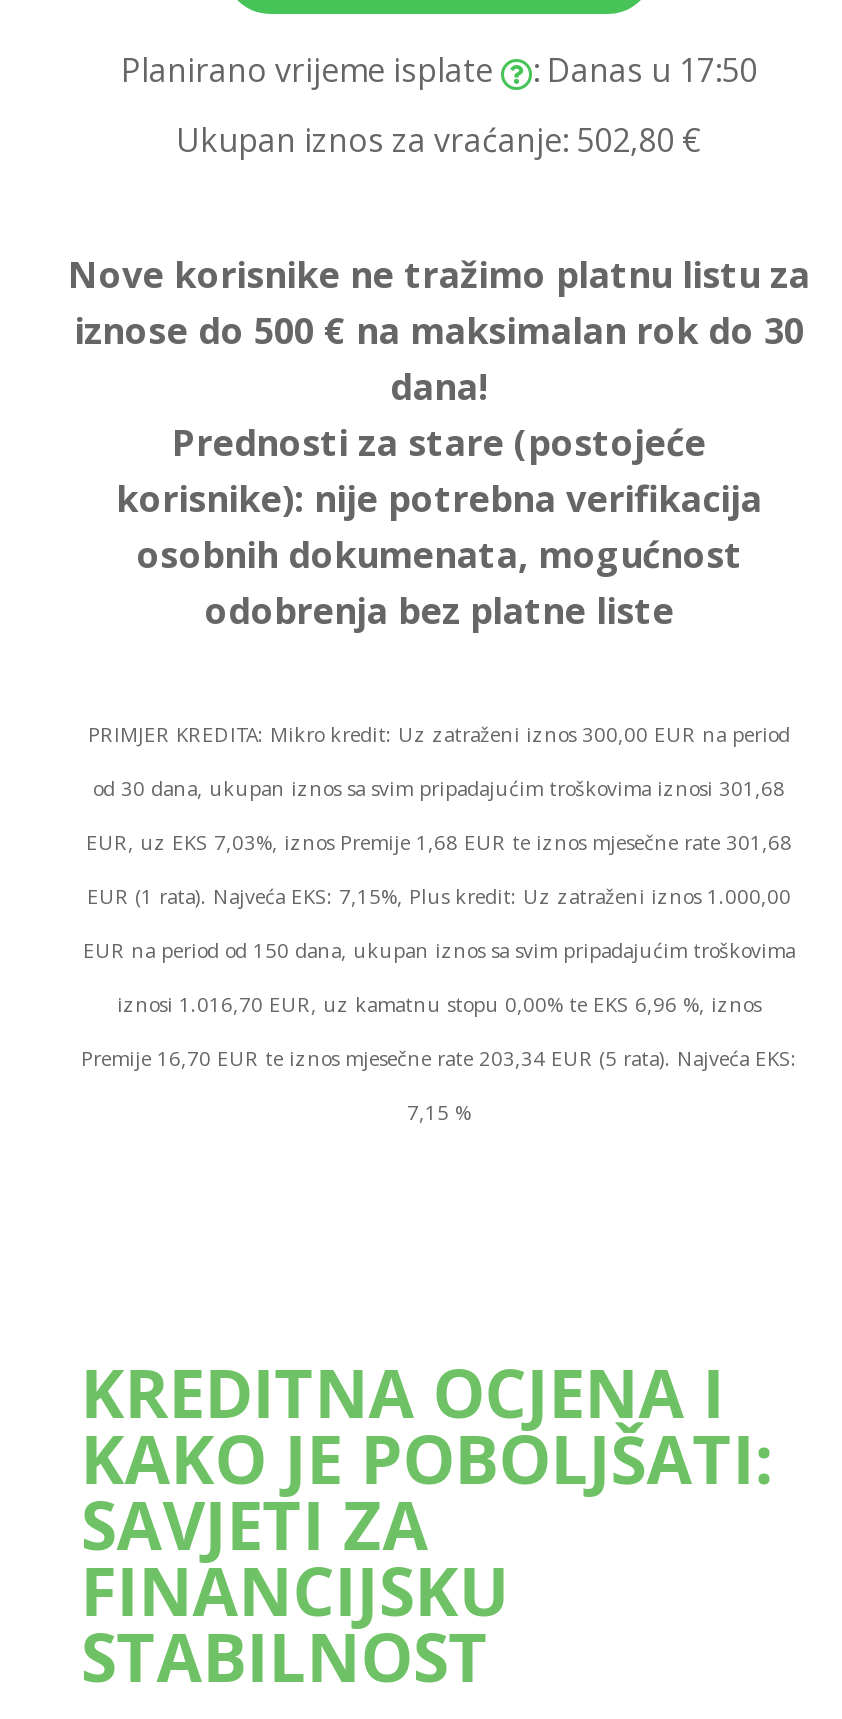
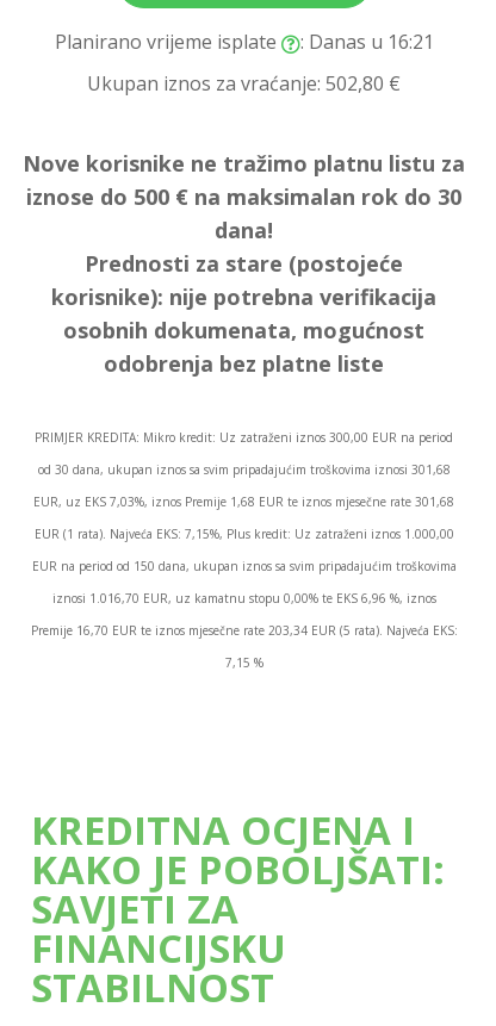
- Planirano vrijeme isplate : Danas u 17:50
+ Planirano vrijeme isplate : Danas u 16:21
